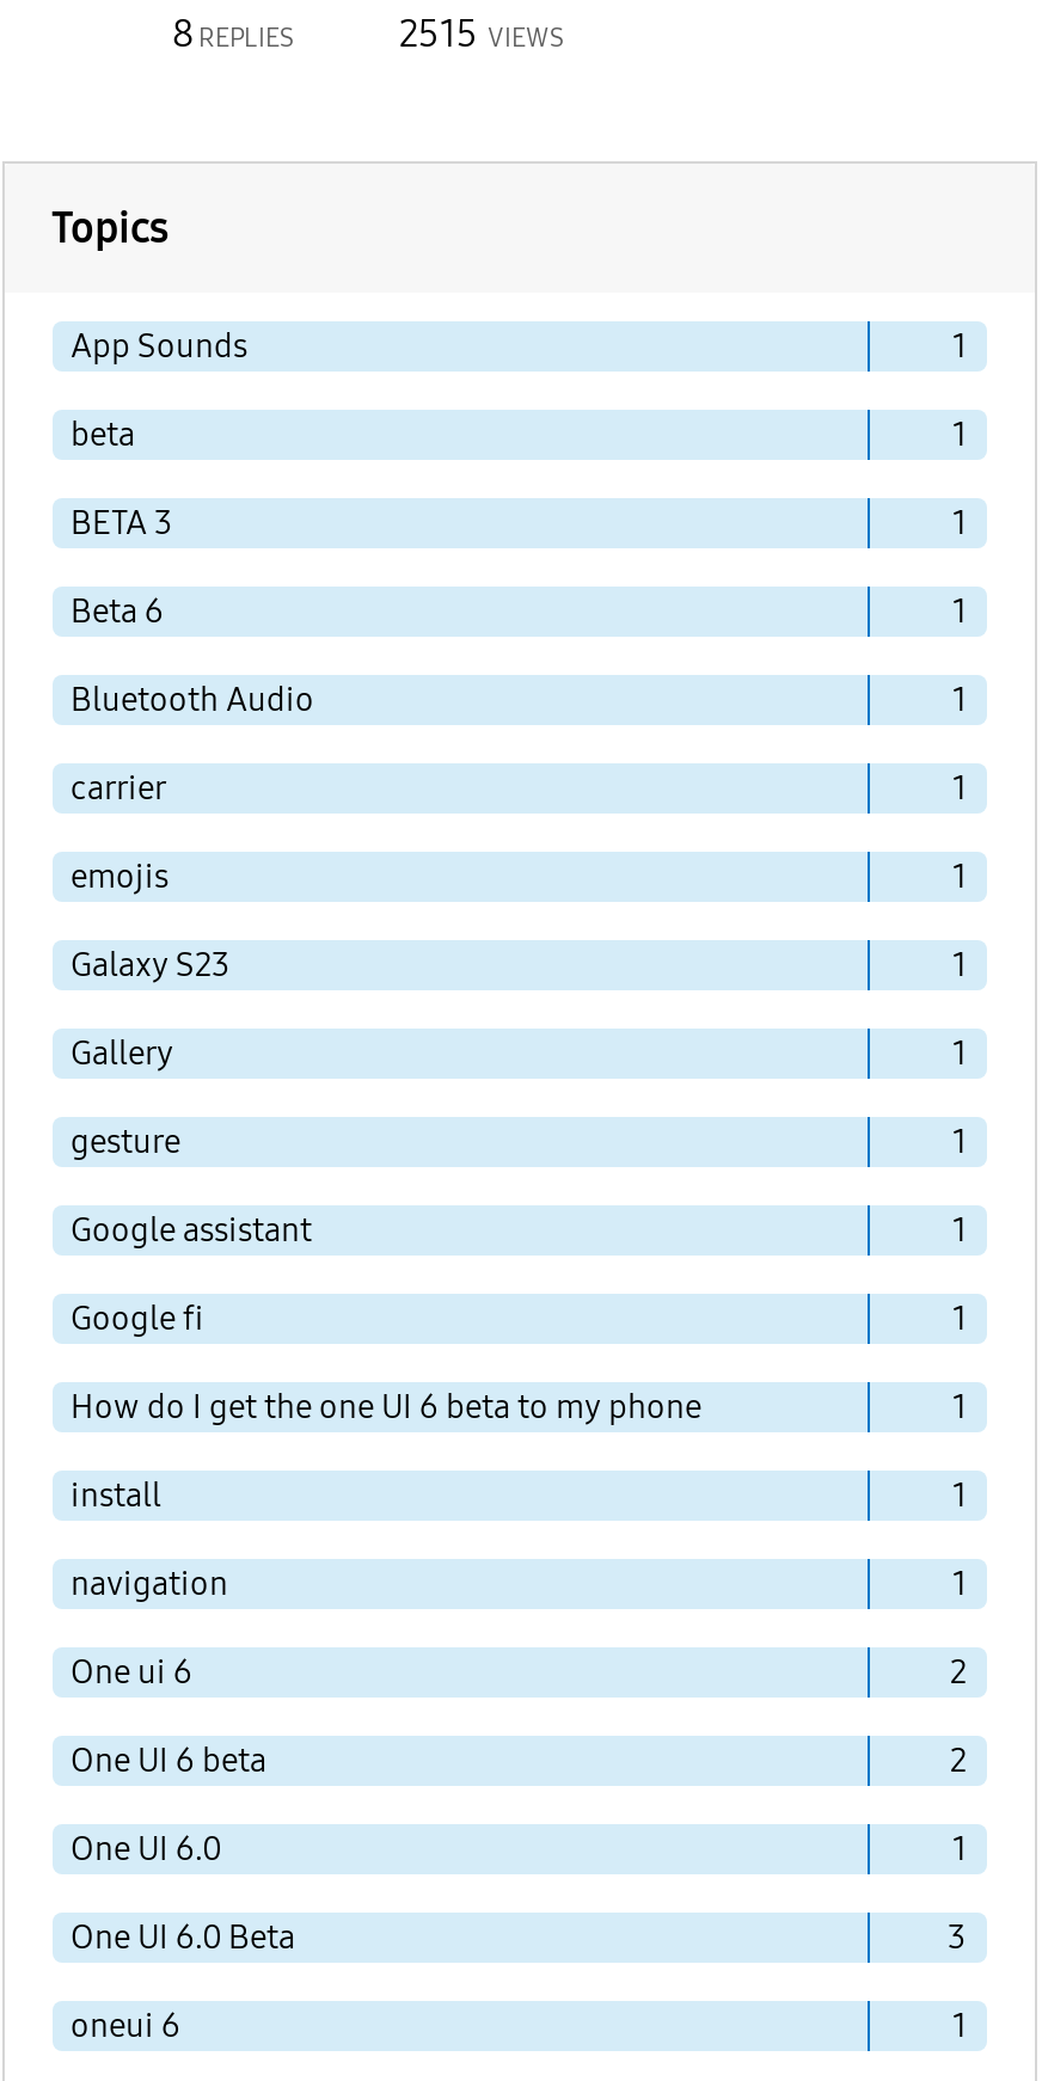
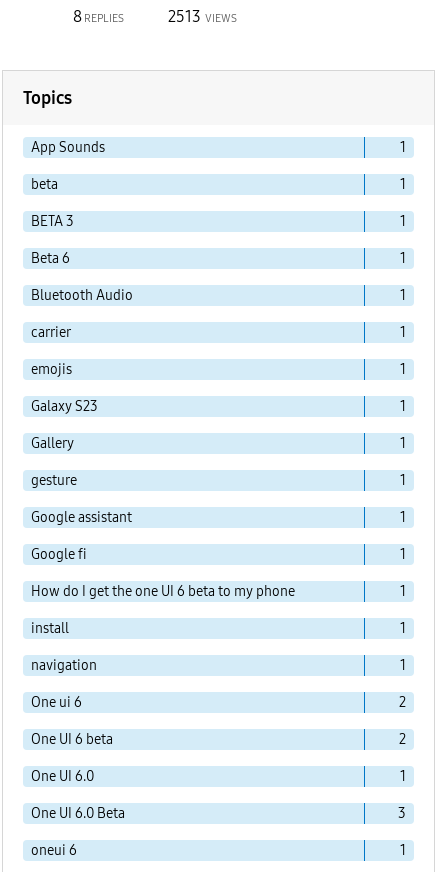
- 2515 VIEWS
+ 2513 VIEWS
